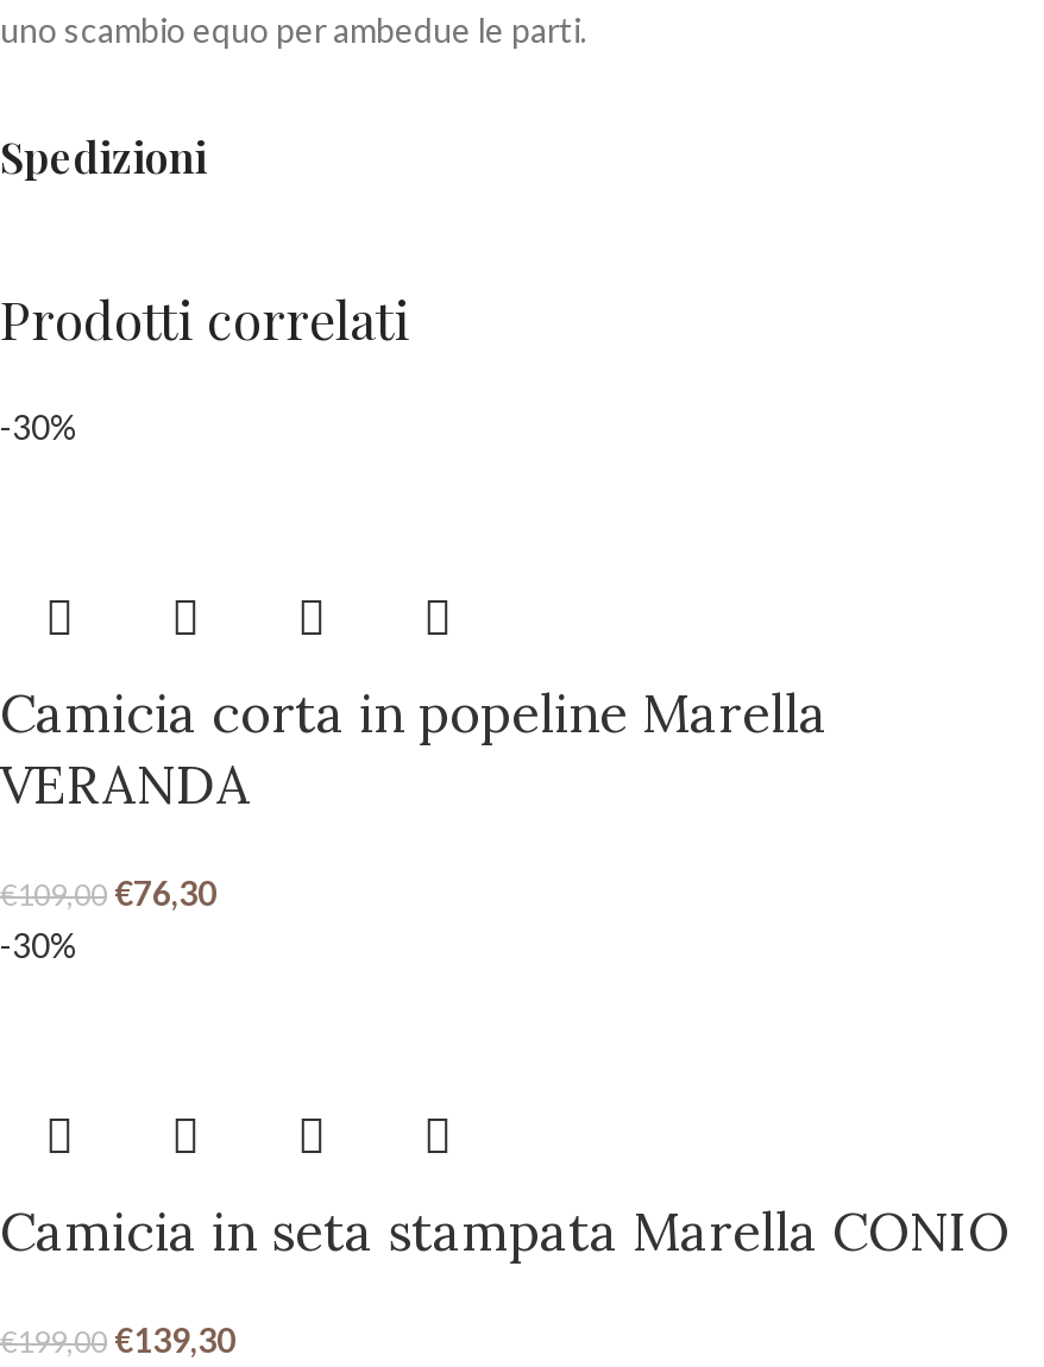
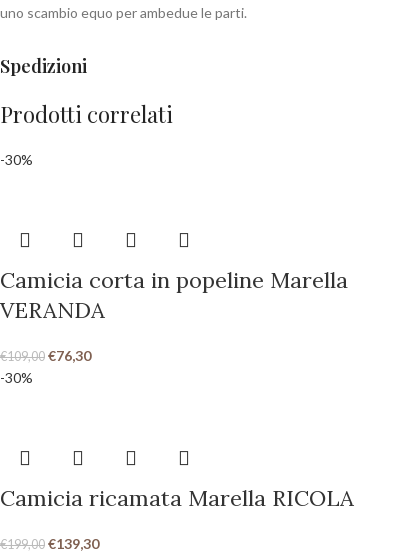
- Camicia in seta stampata Marella CONIO
+ Camicia ricamata Marella RICOLA
